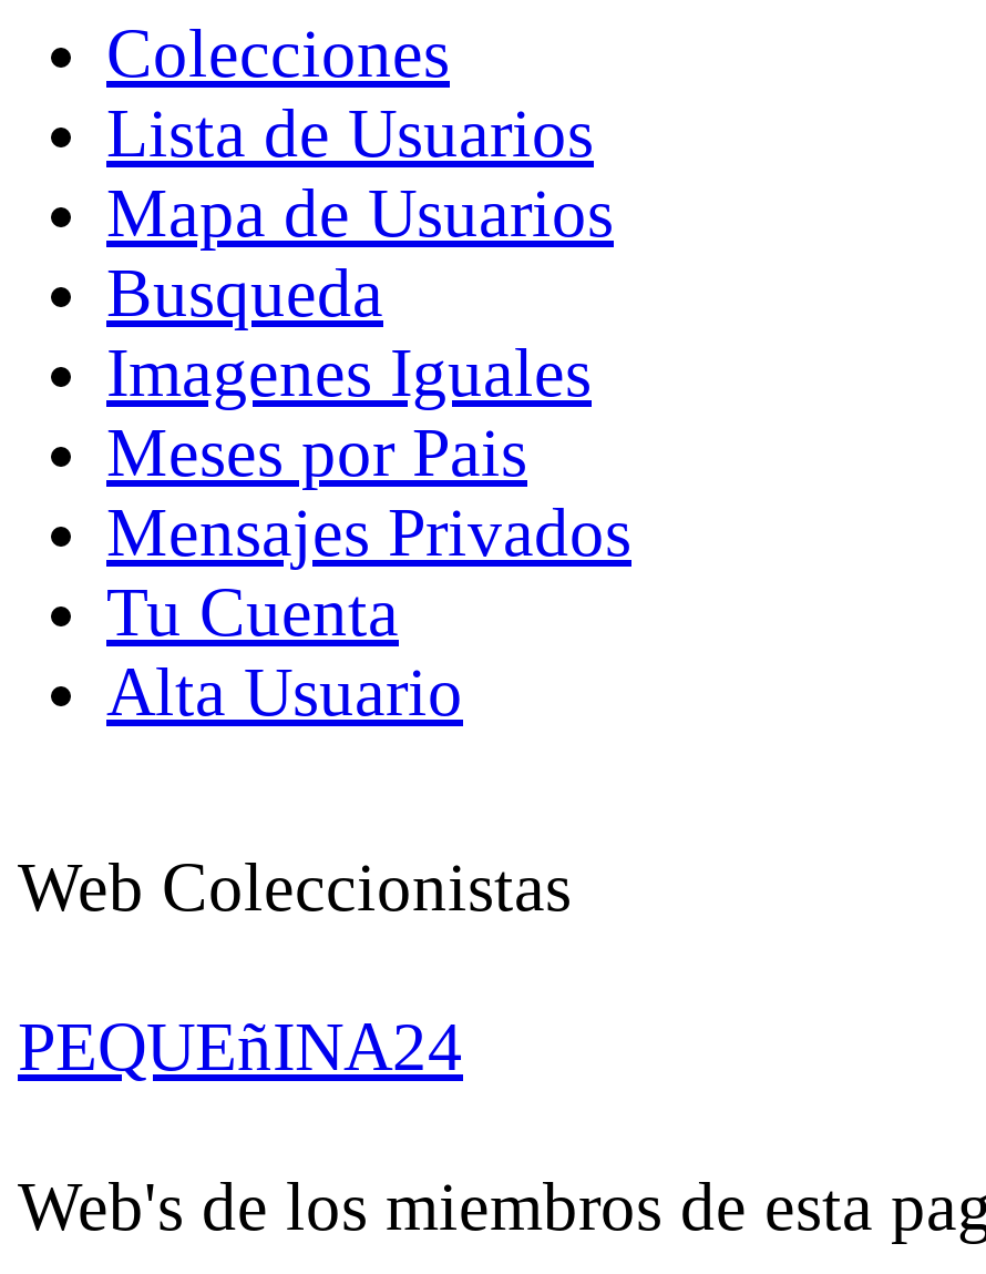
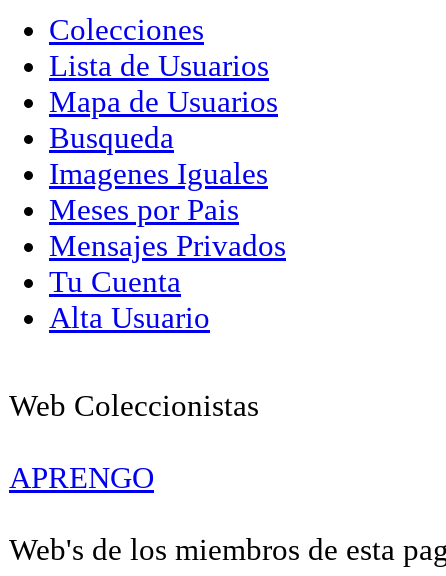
- PEQUEñINA24
+ APRENGO
